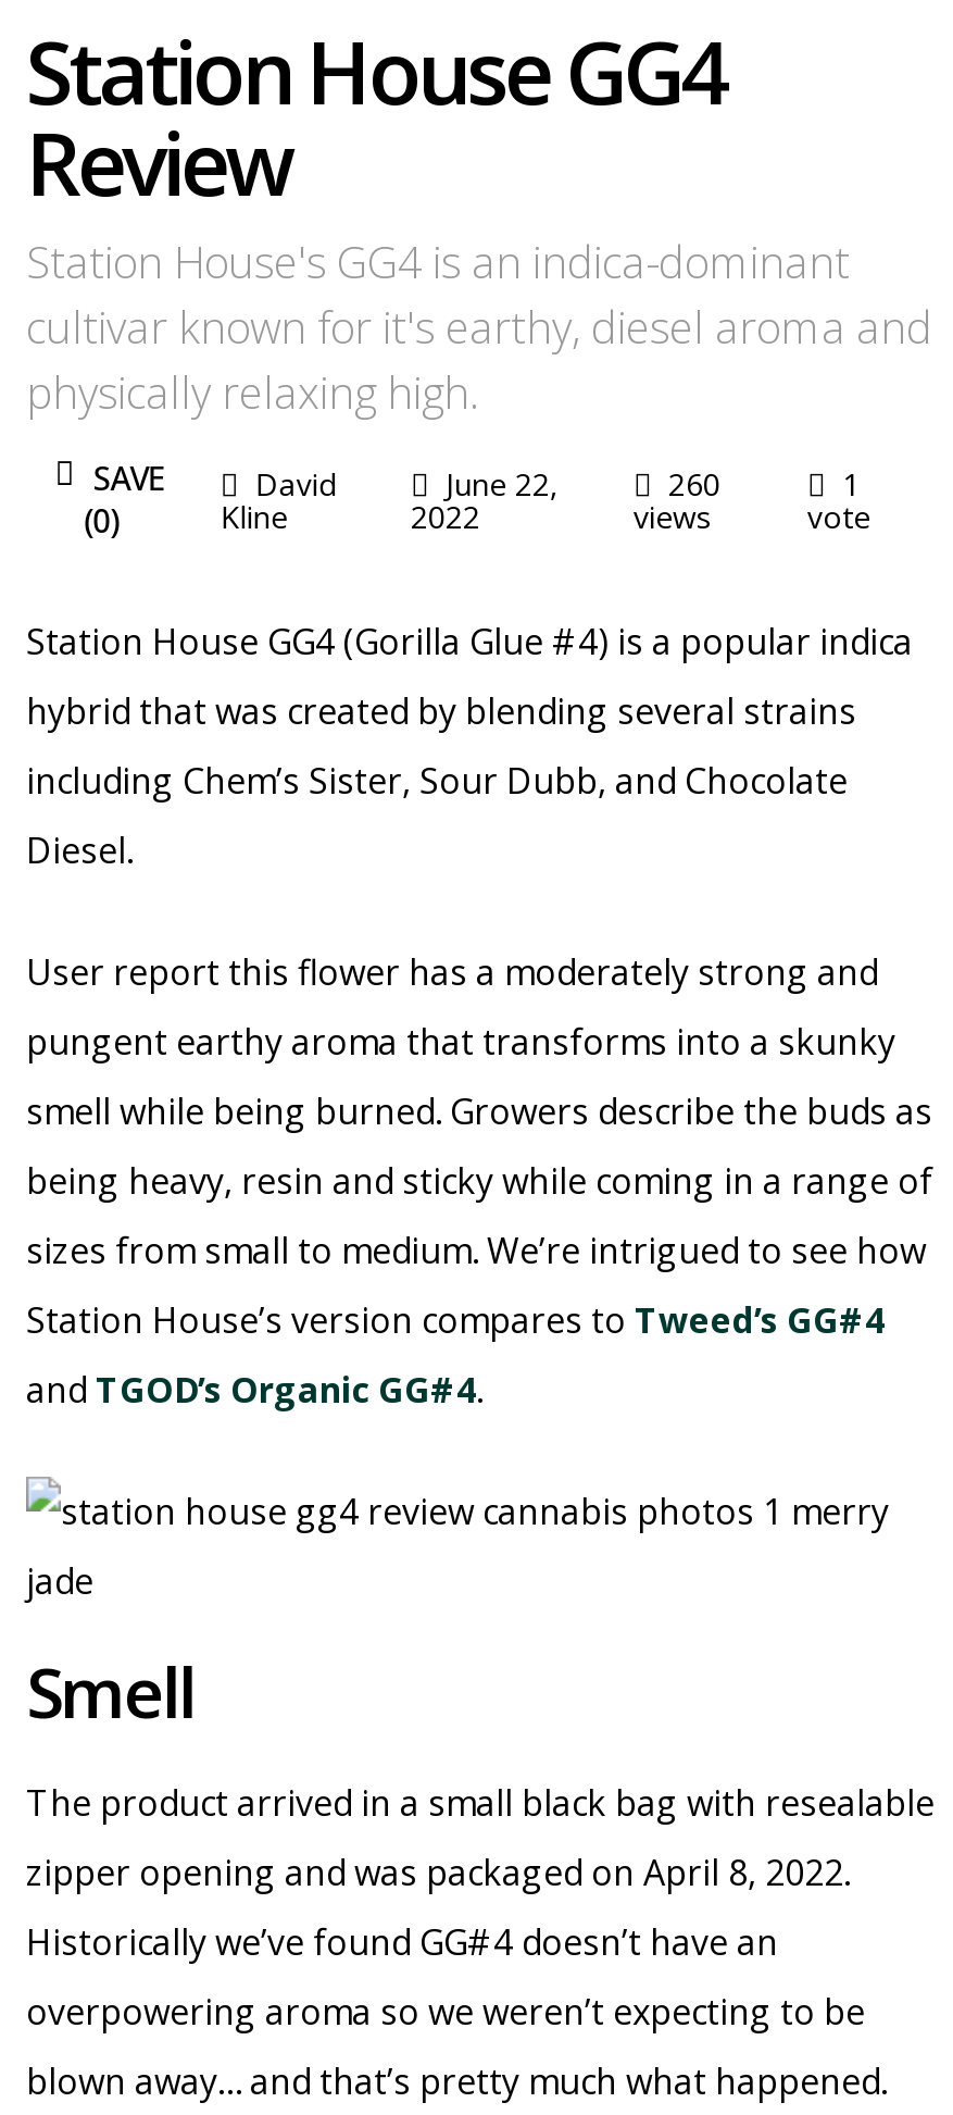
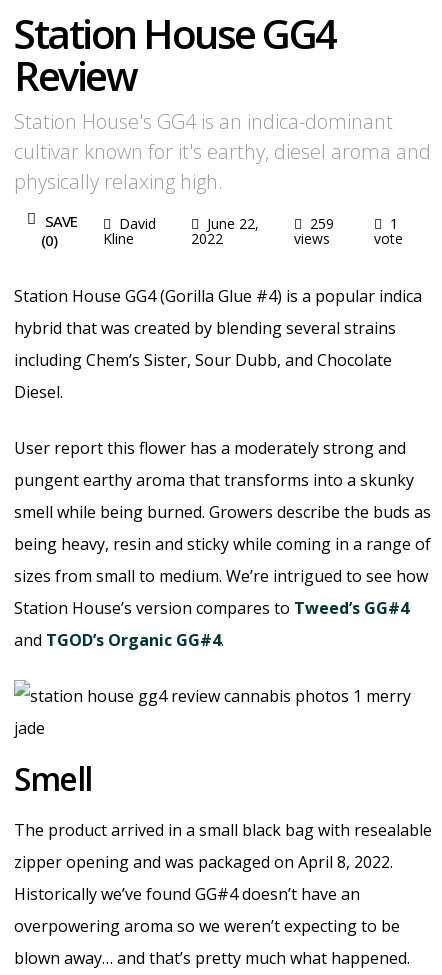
- 260
+ 259
